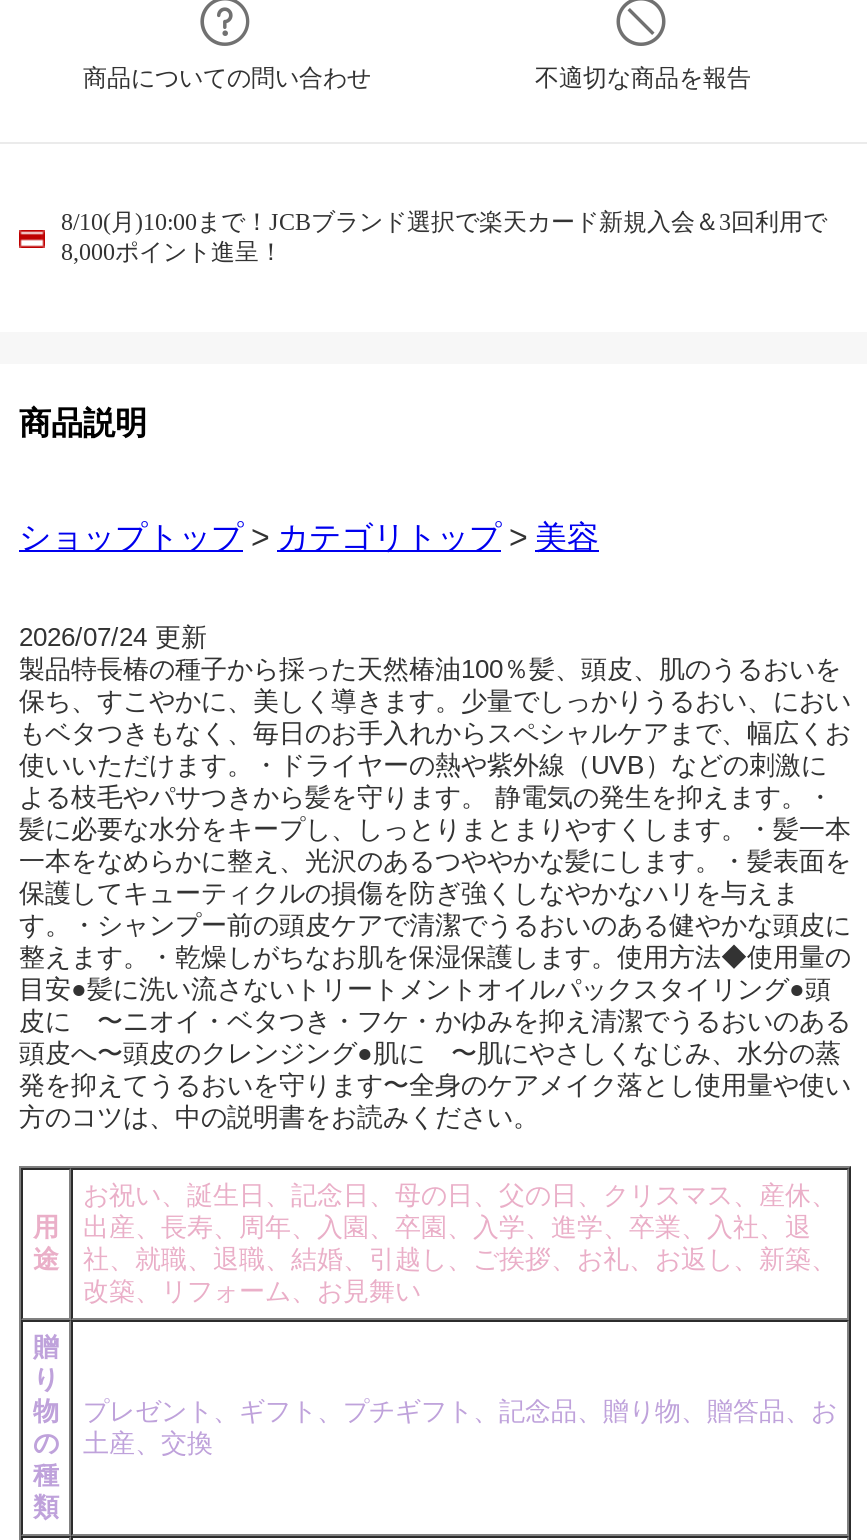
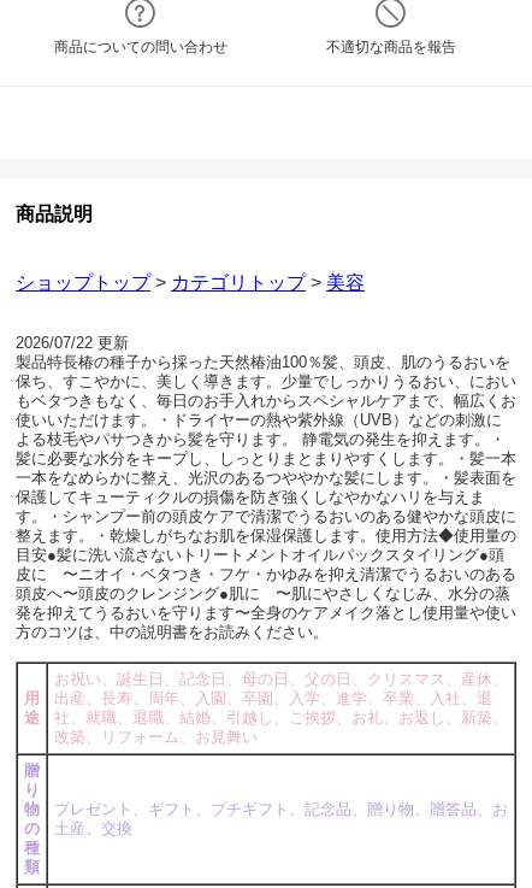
- 8/10(月)10:00まで！JCBブランド選択で楽天カード新規入会＆3回利用で
- 8,000ポイント進呈！

- 2026/07/24 更新
+ 2026/07/22 更新
